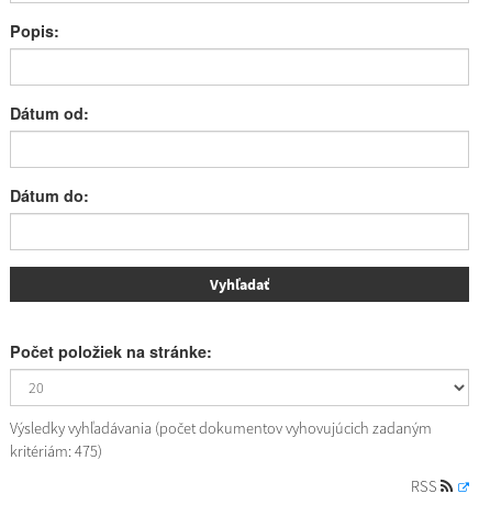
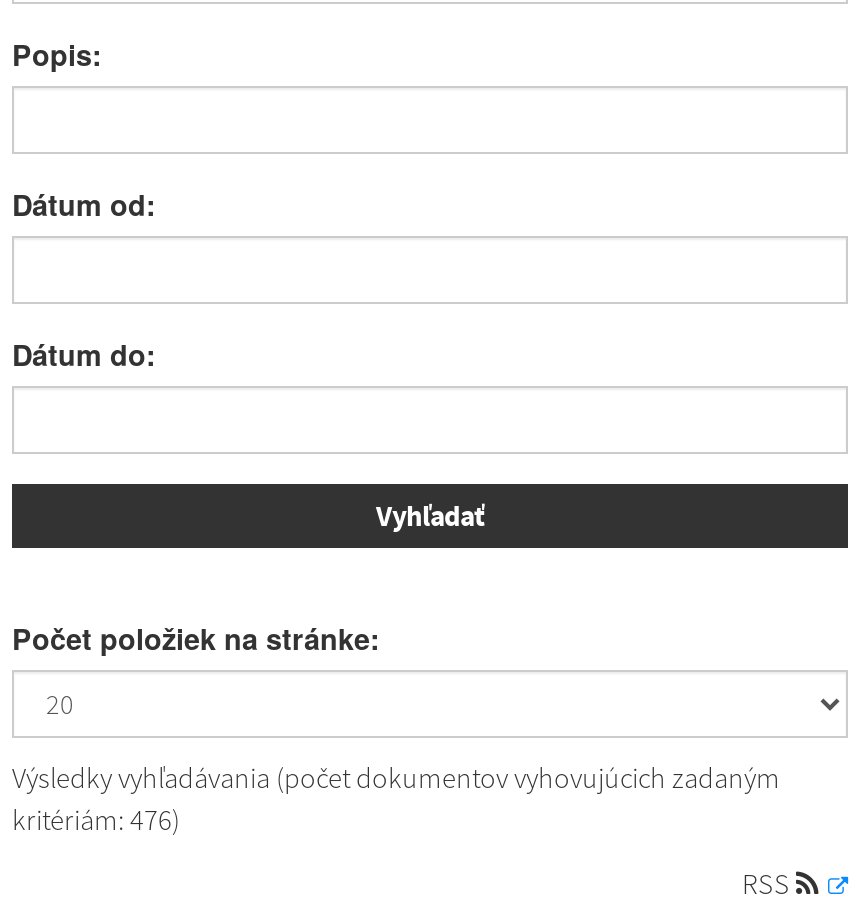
- kritériám: 475)
+ kritériám: 476)
